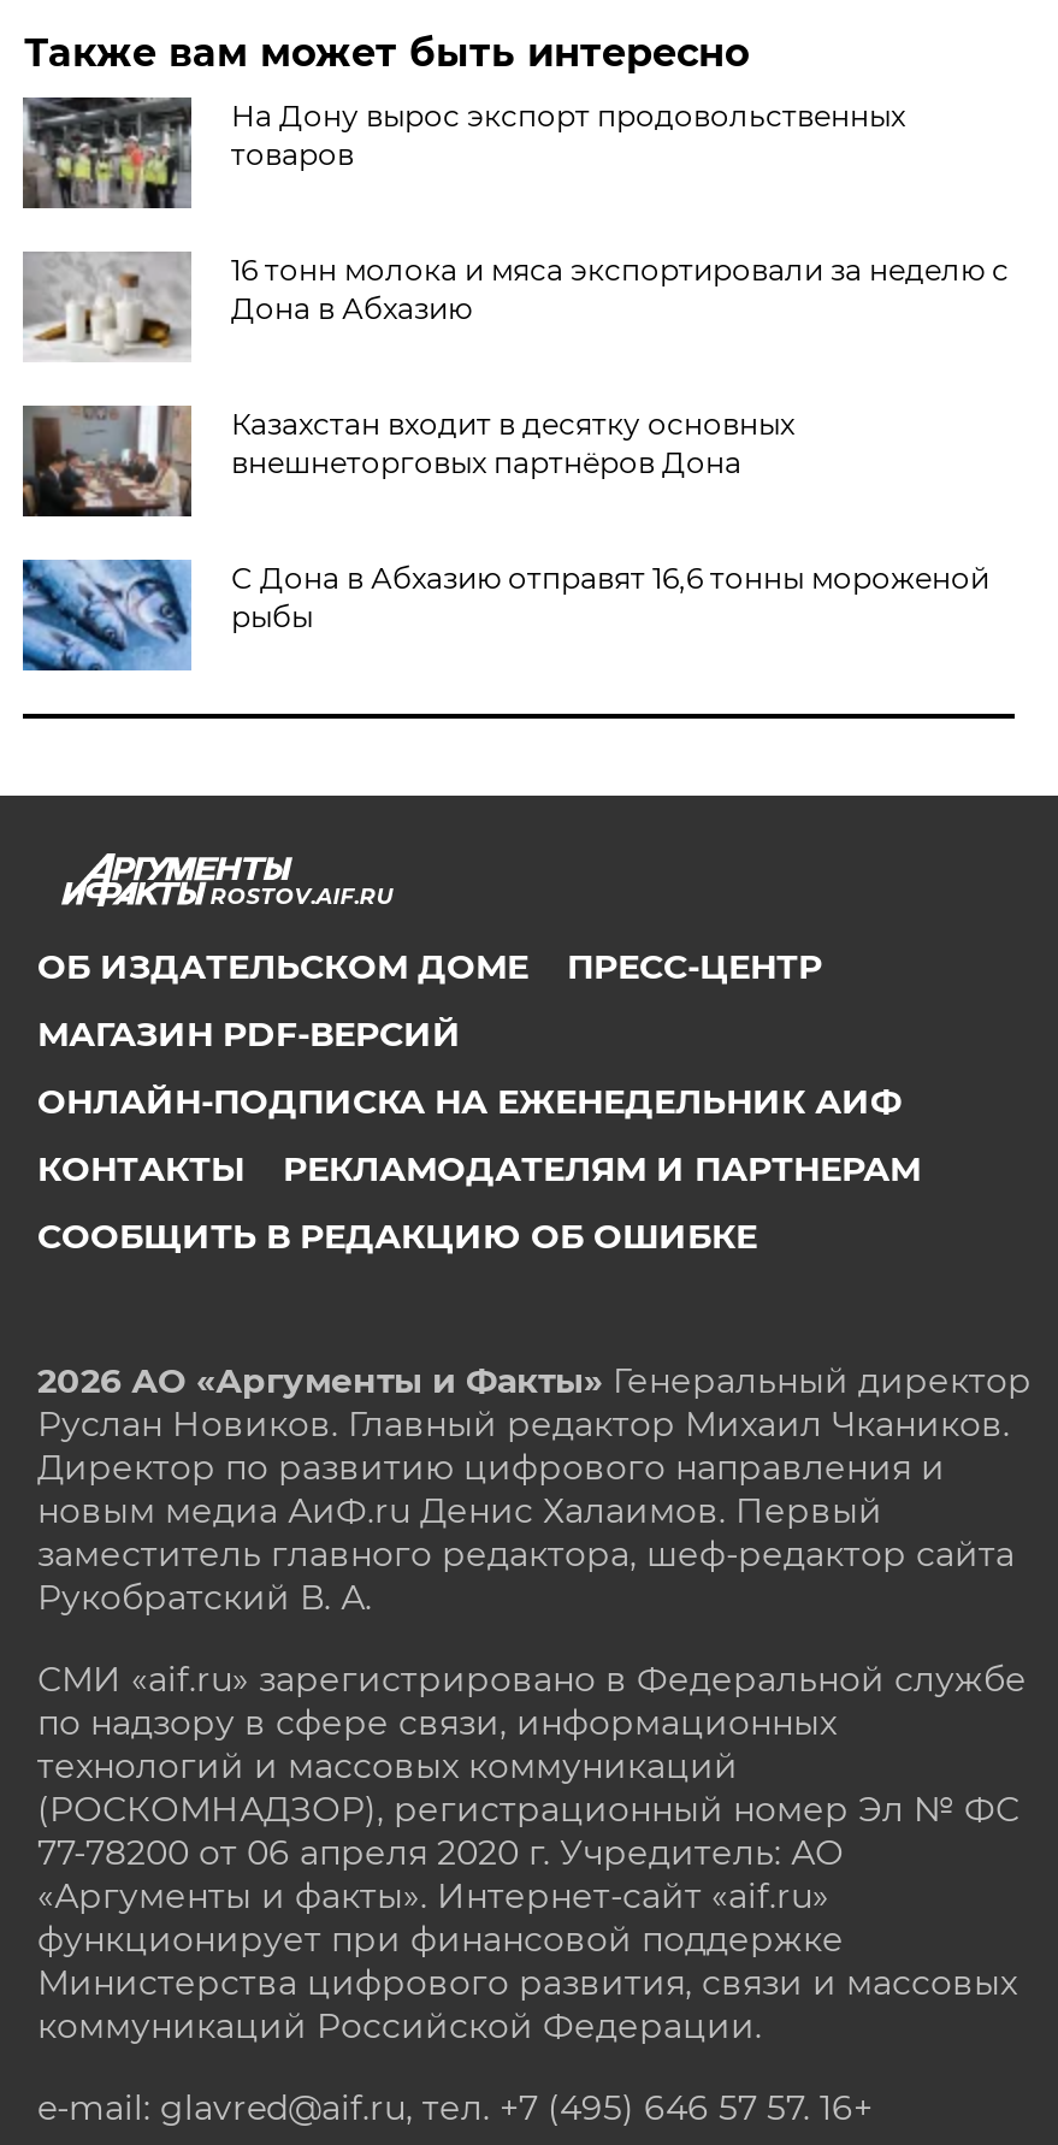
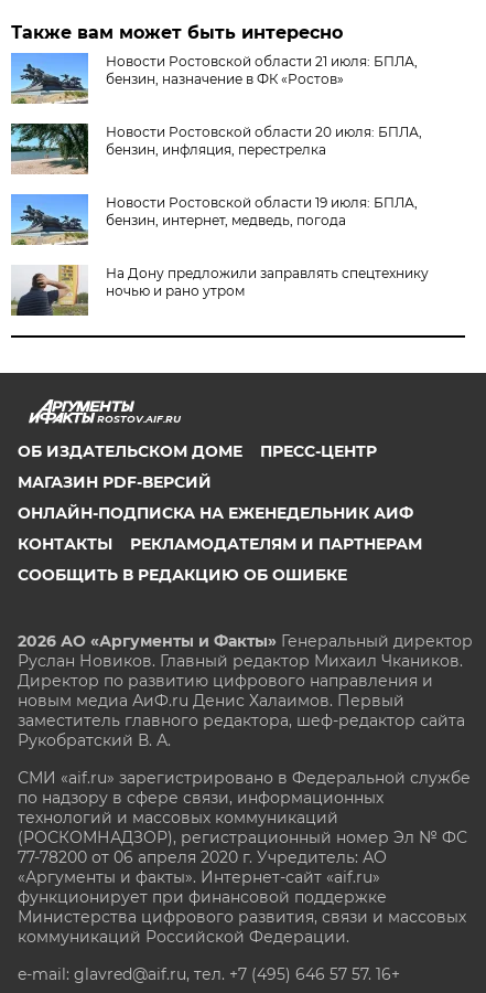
- [image]
- На Дону вырос экспорт продовольственных
- товаров
+ [image]
+ Новости Ростовской области 21 июля: БПЛА,
+ бензин, назначение в ФК «Ростов»

- [image]
- 16 тонн молока и мяса экспортировали за неделю с
- Дона в Абхазию
+ [image]
+ Новости Ростовской области 20 июля: БПЛА,
+ бензин, инфляция, перестрелка

- [image]
- Казахстан входит в десятку основных
- внешнеторговых партнёров Дона
+ [image]
+ Новости Ростовской области 19 июля: БПЛА,
+ бензин, интернет, медведь, погода

- [image]
- С Дона в Абхазию отправят 16,6 тонны мороженой
- рыбы
+ [image]
+ На Дону предложили заправлять спецтехнику
+ ночью и рано утром
